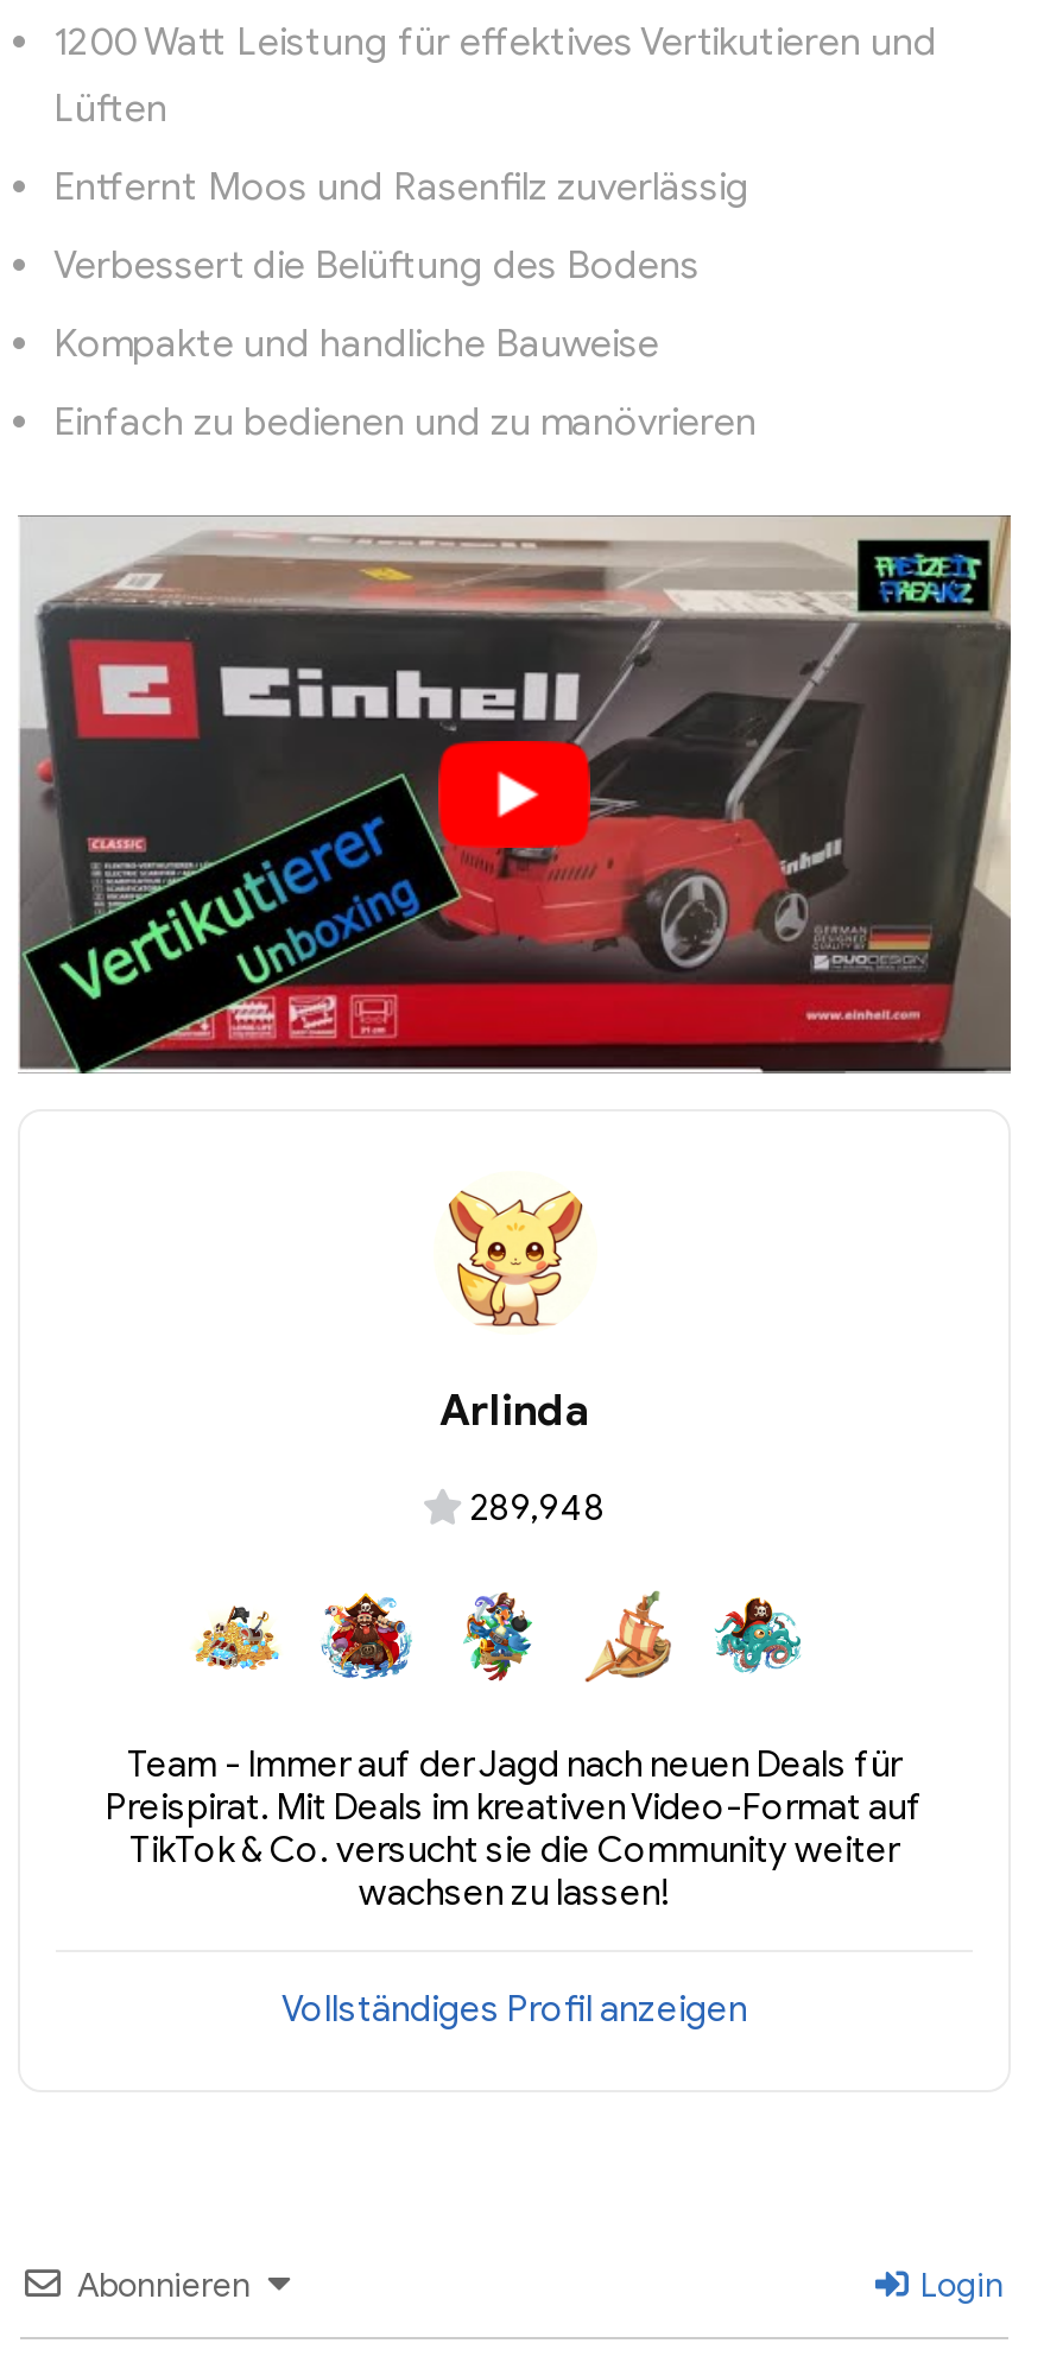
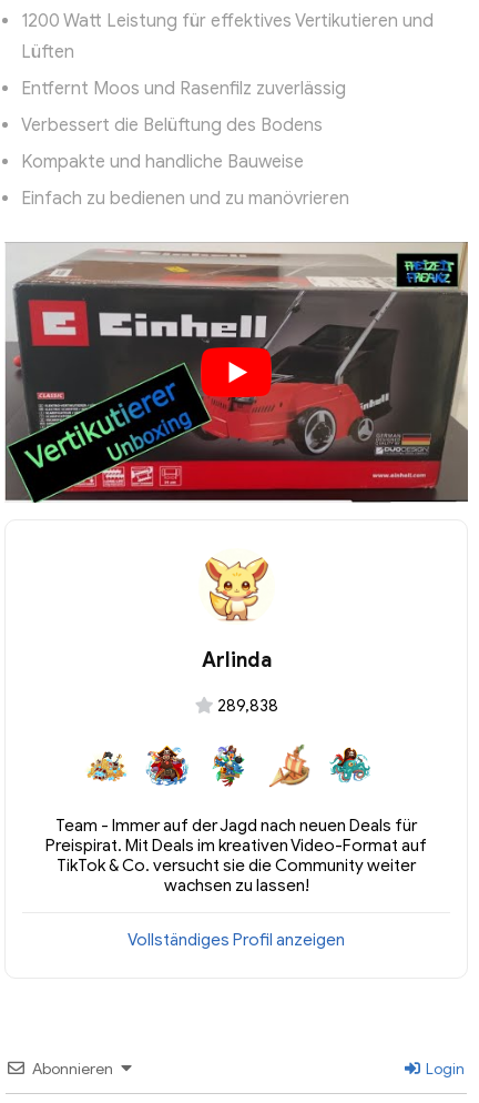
- 289,948
+ 289,838
